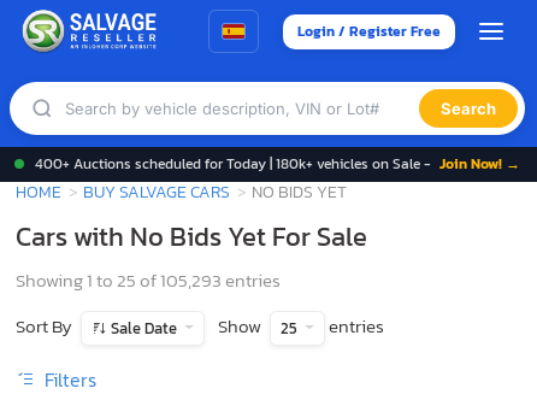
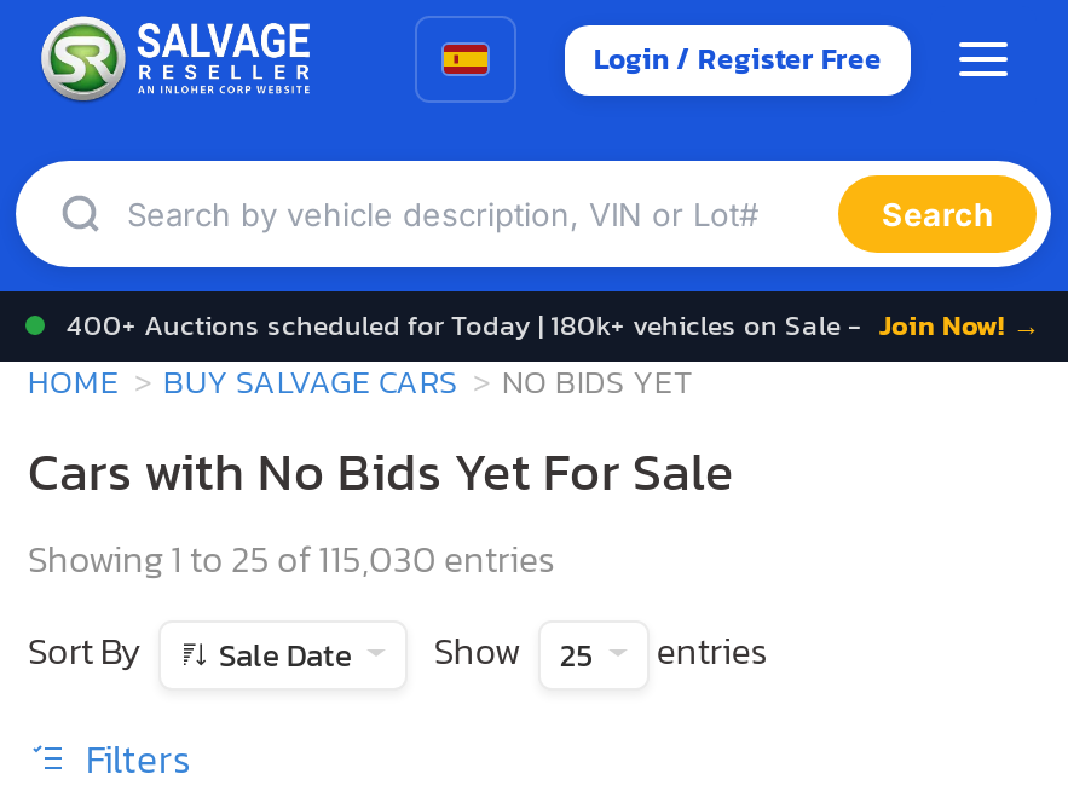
- Showing 1 to 25 of 105,293 entries
+ Showing 1 to 25 of 115,030 entries
